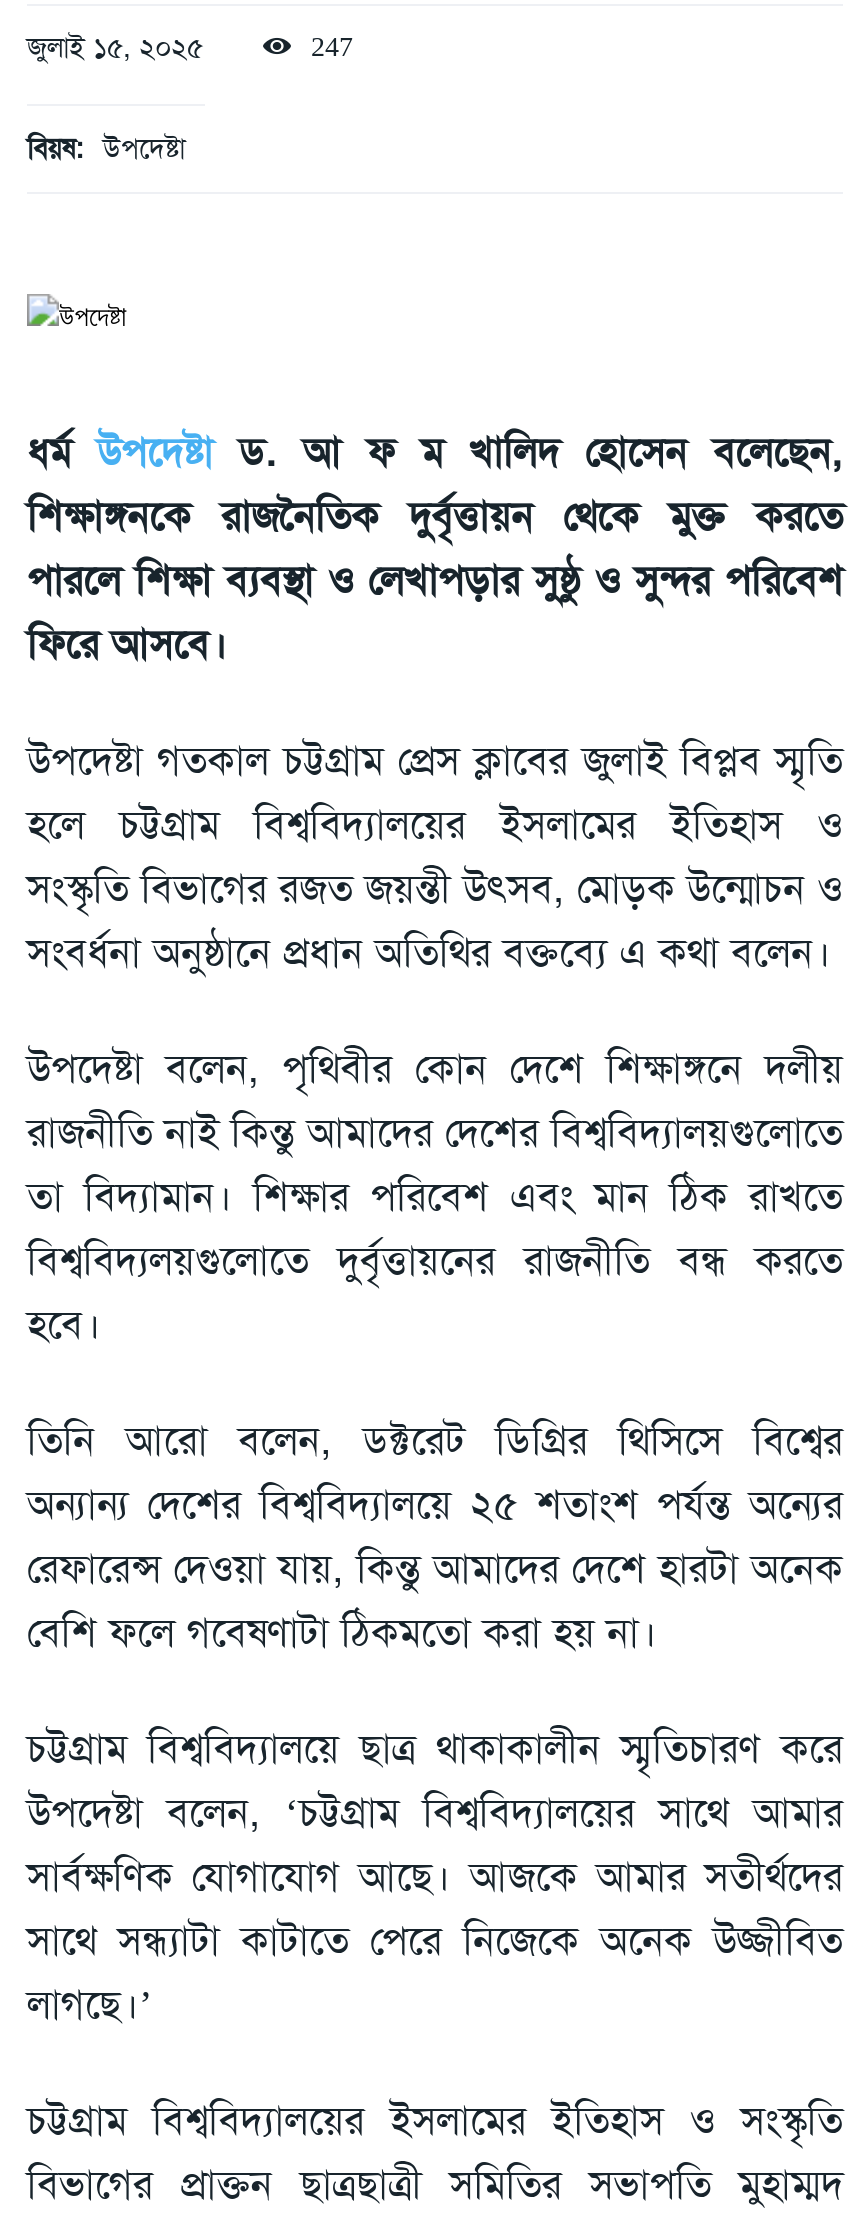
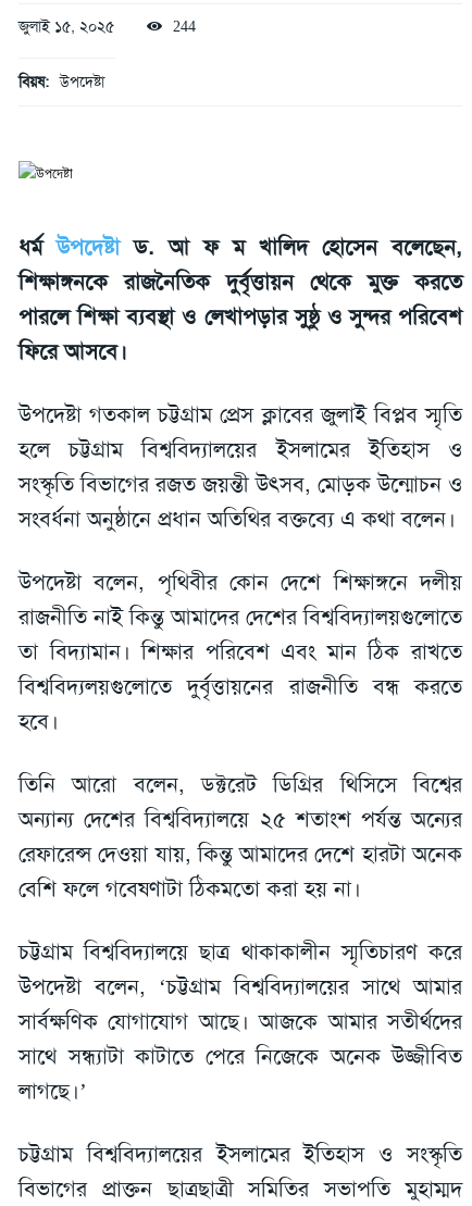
- 247
+ 244
